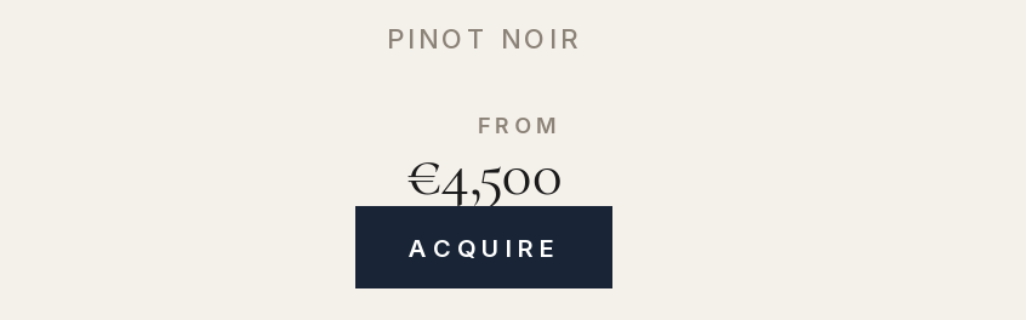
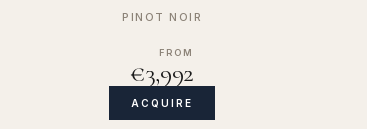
- €4,500
+ €3,992
